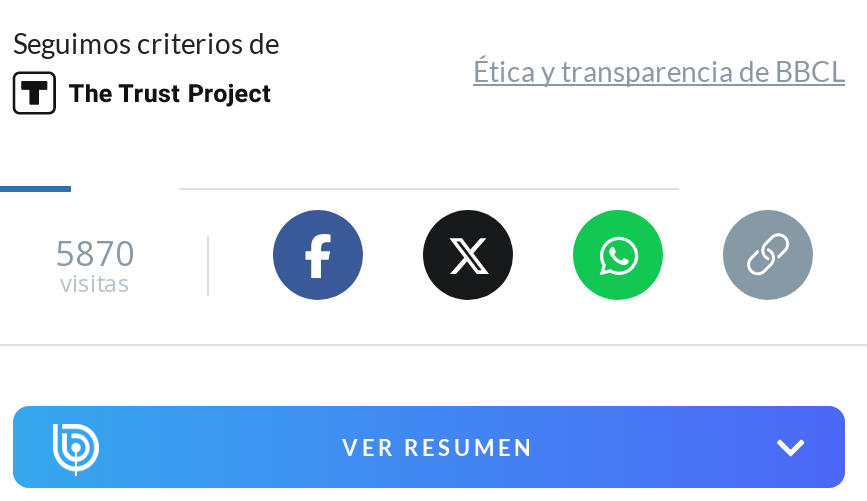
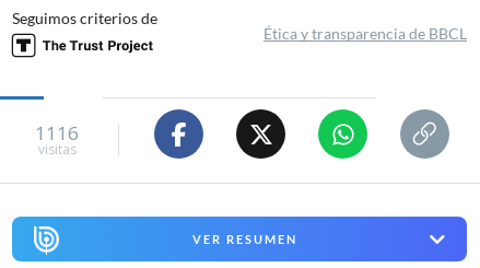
- 5870
+ 1116
